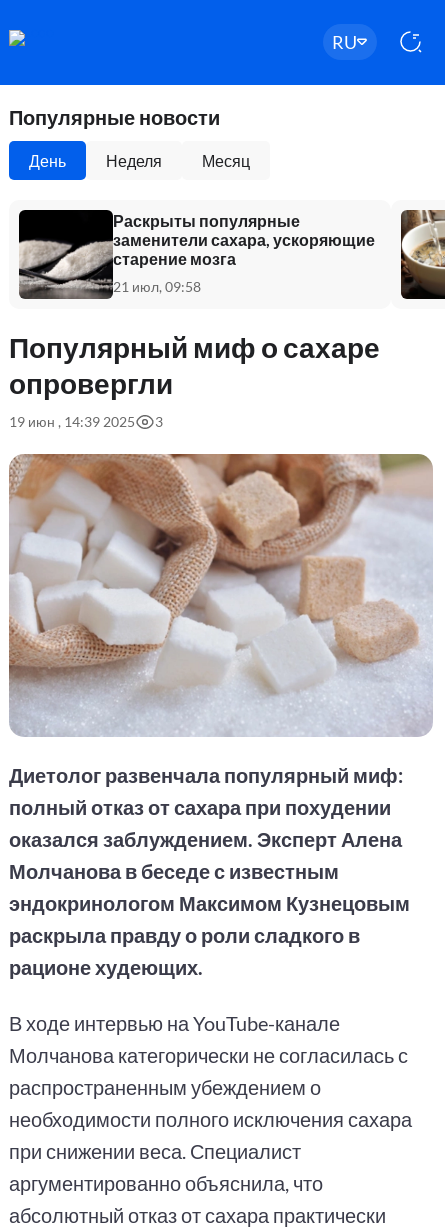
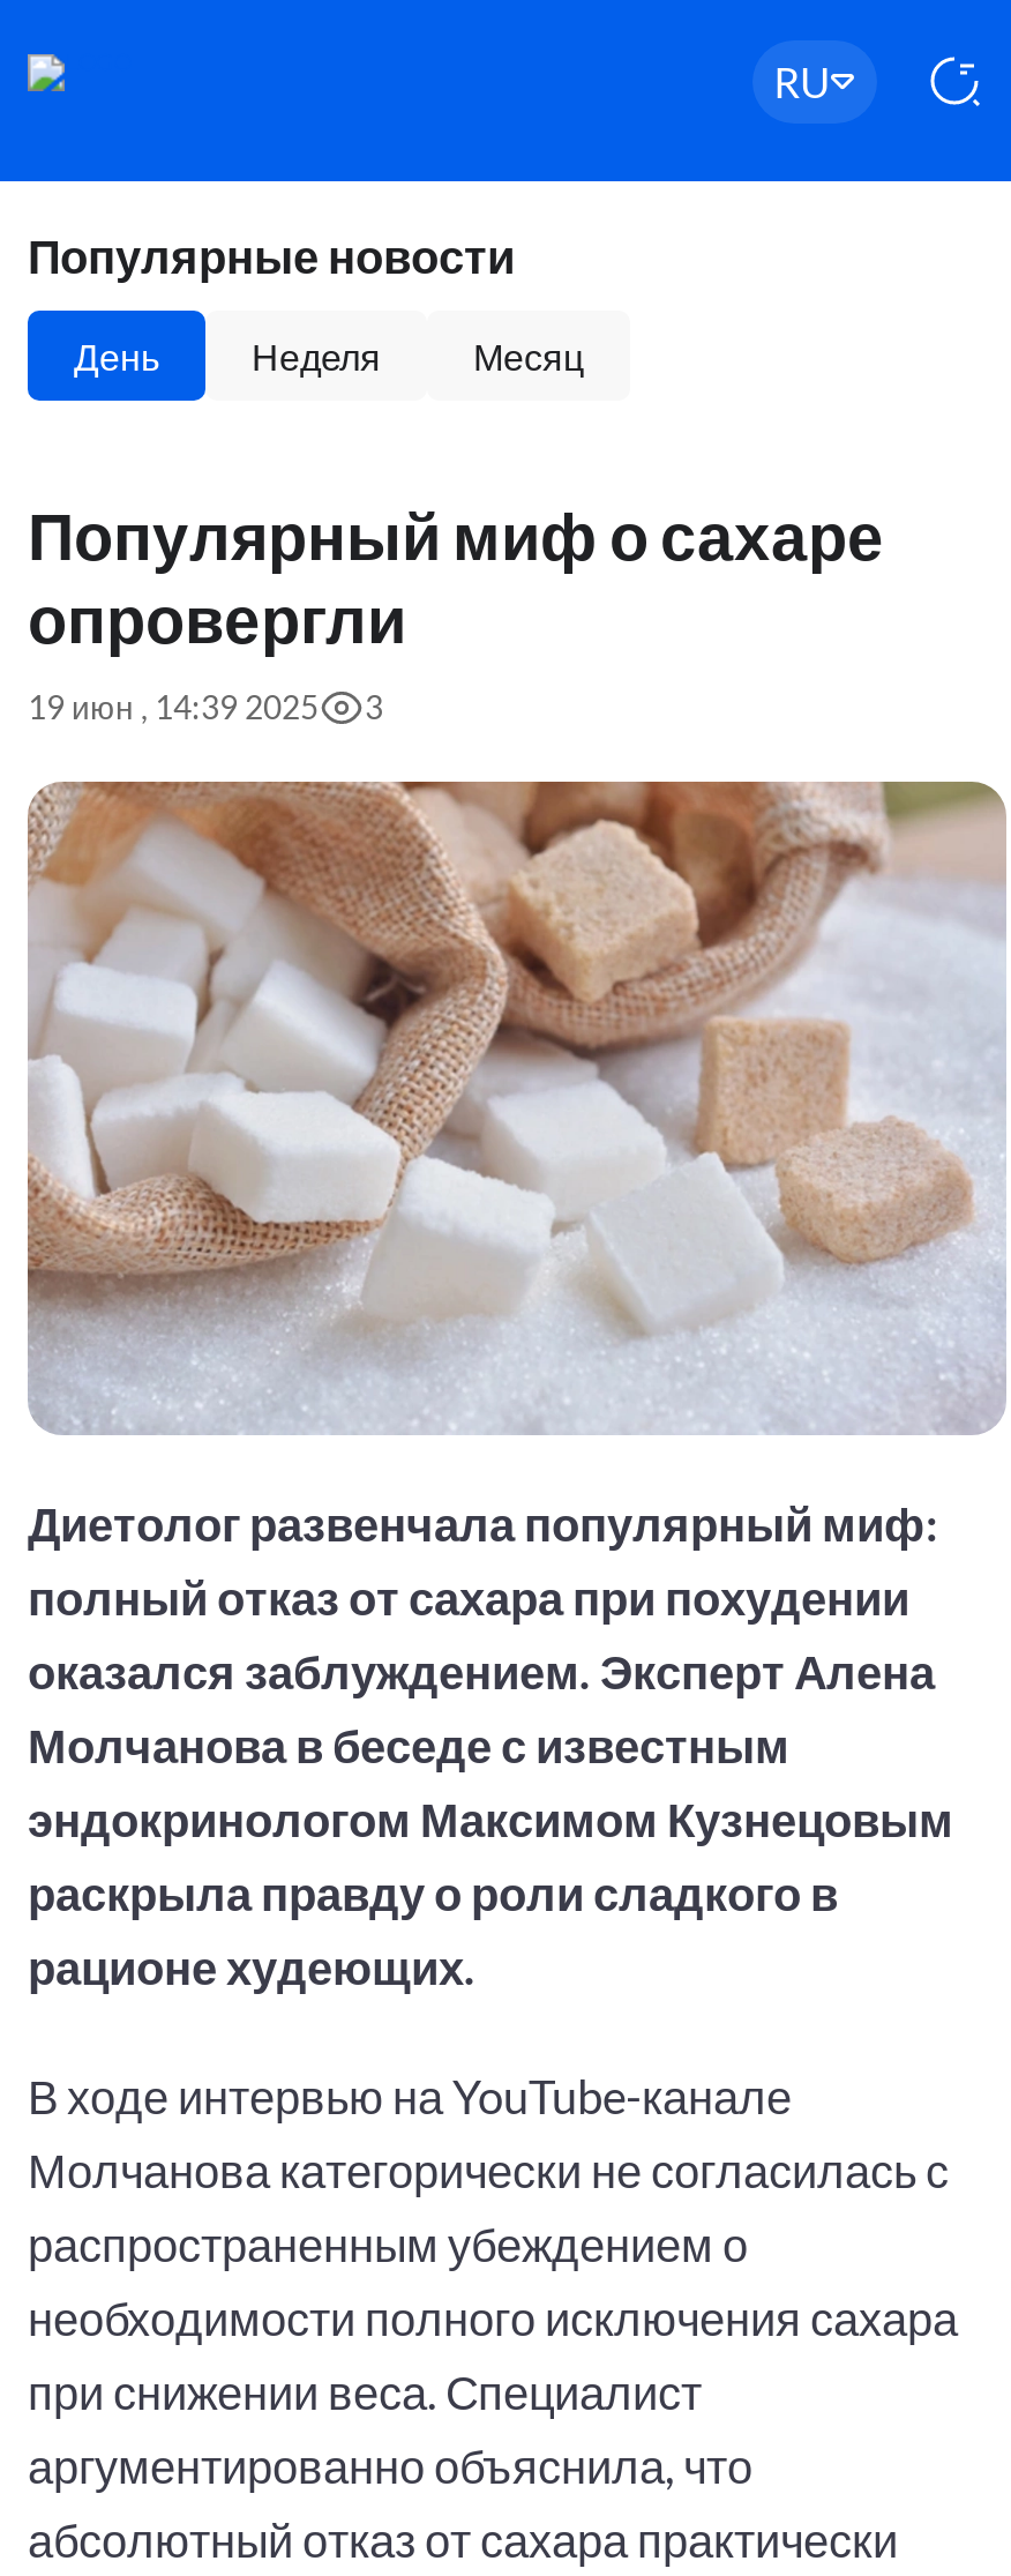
- [image]
- Раскрыты популярные
- заменители сахара, ускоряющие
- старение мозга
- 21 июл, 09:58

- [image]
